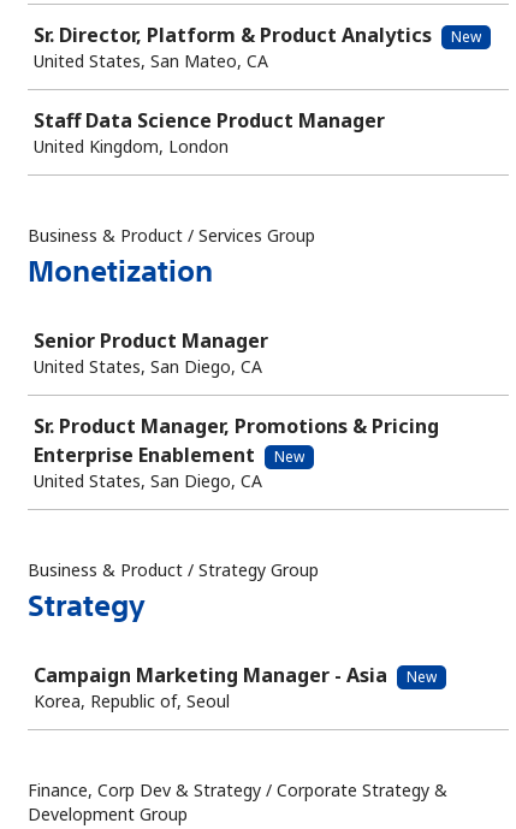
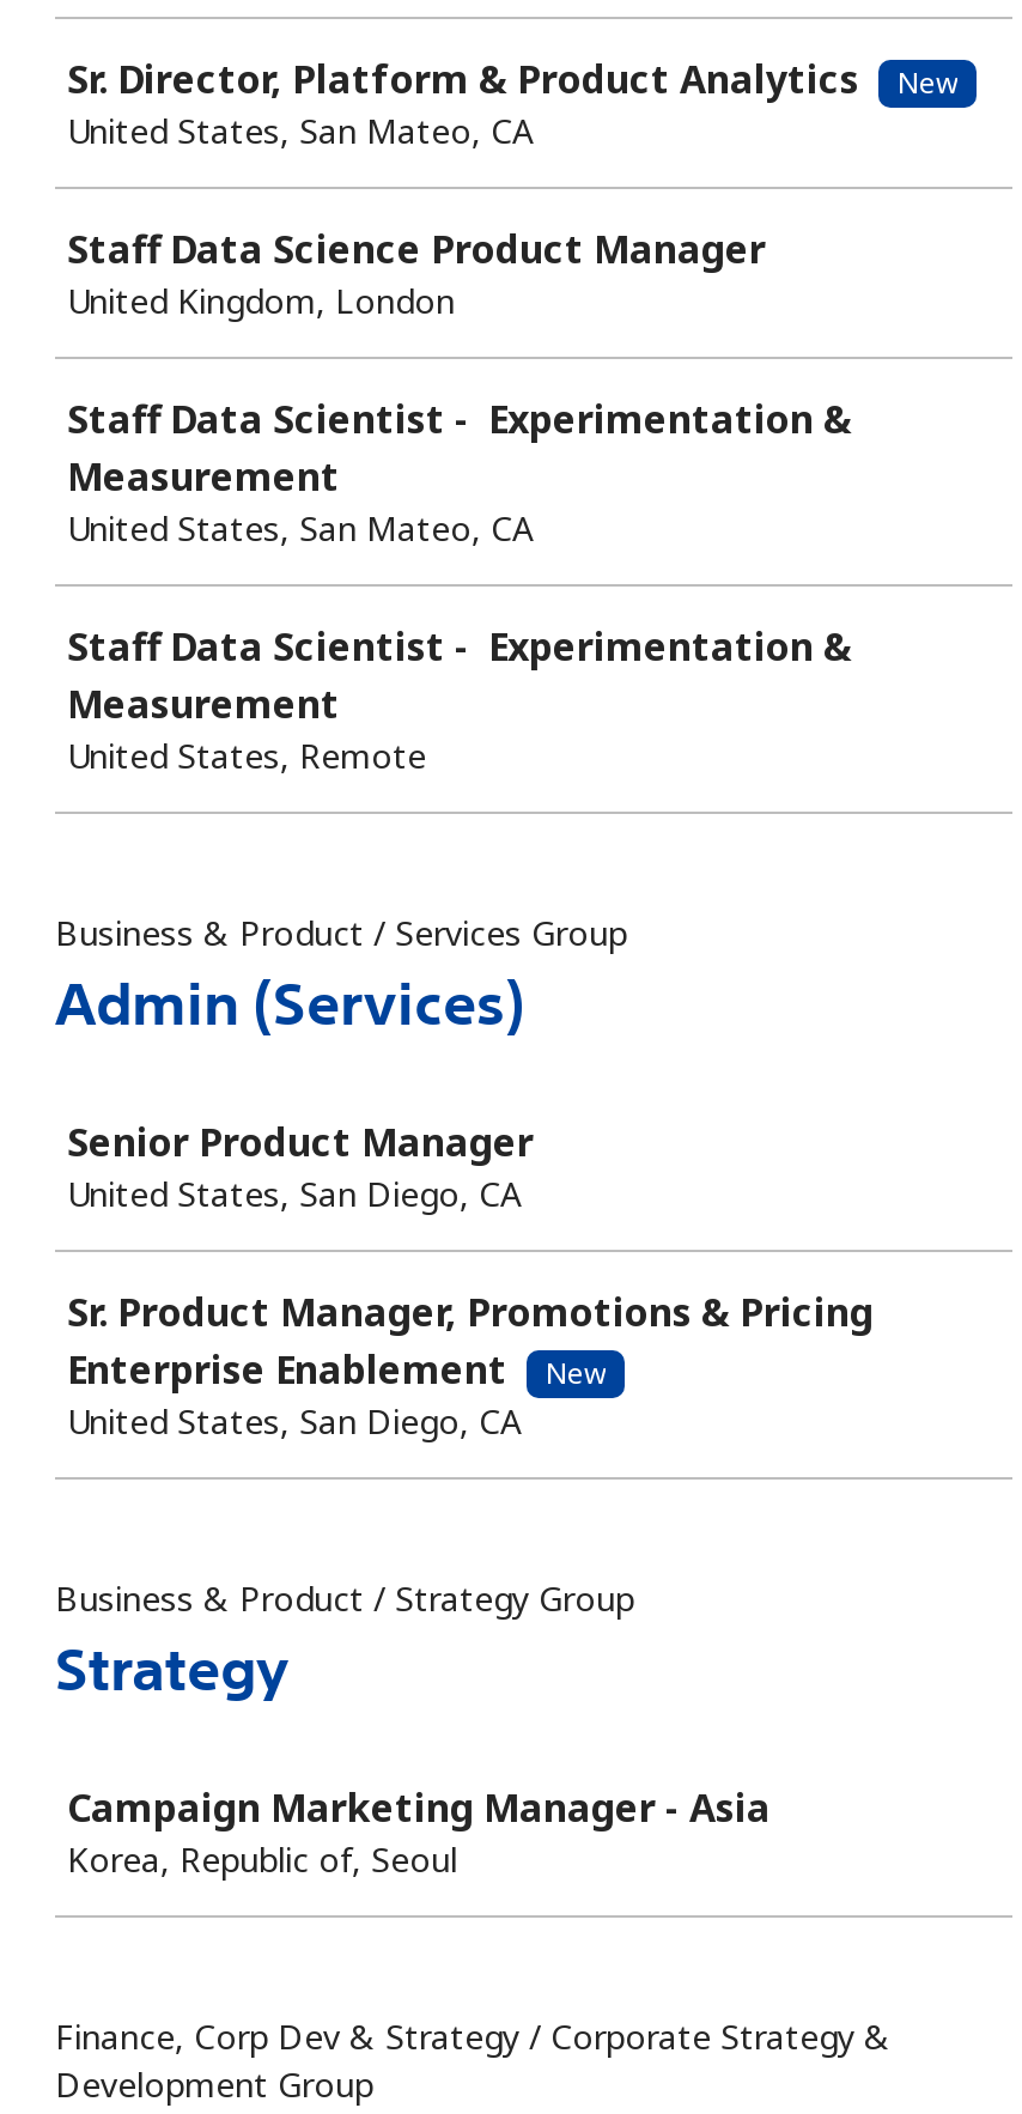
+ Staff Data Scientist - Experimentation &
+ Measurement
+ United States, San Mateo, CA
+ Staff Data Scientist - Experimentation &
+ Measurement
+ United States, Remote

- Monetization
+ Admin (Services)

- New
